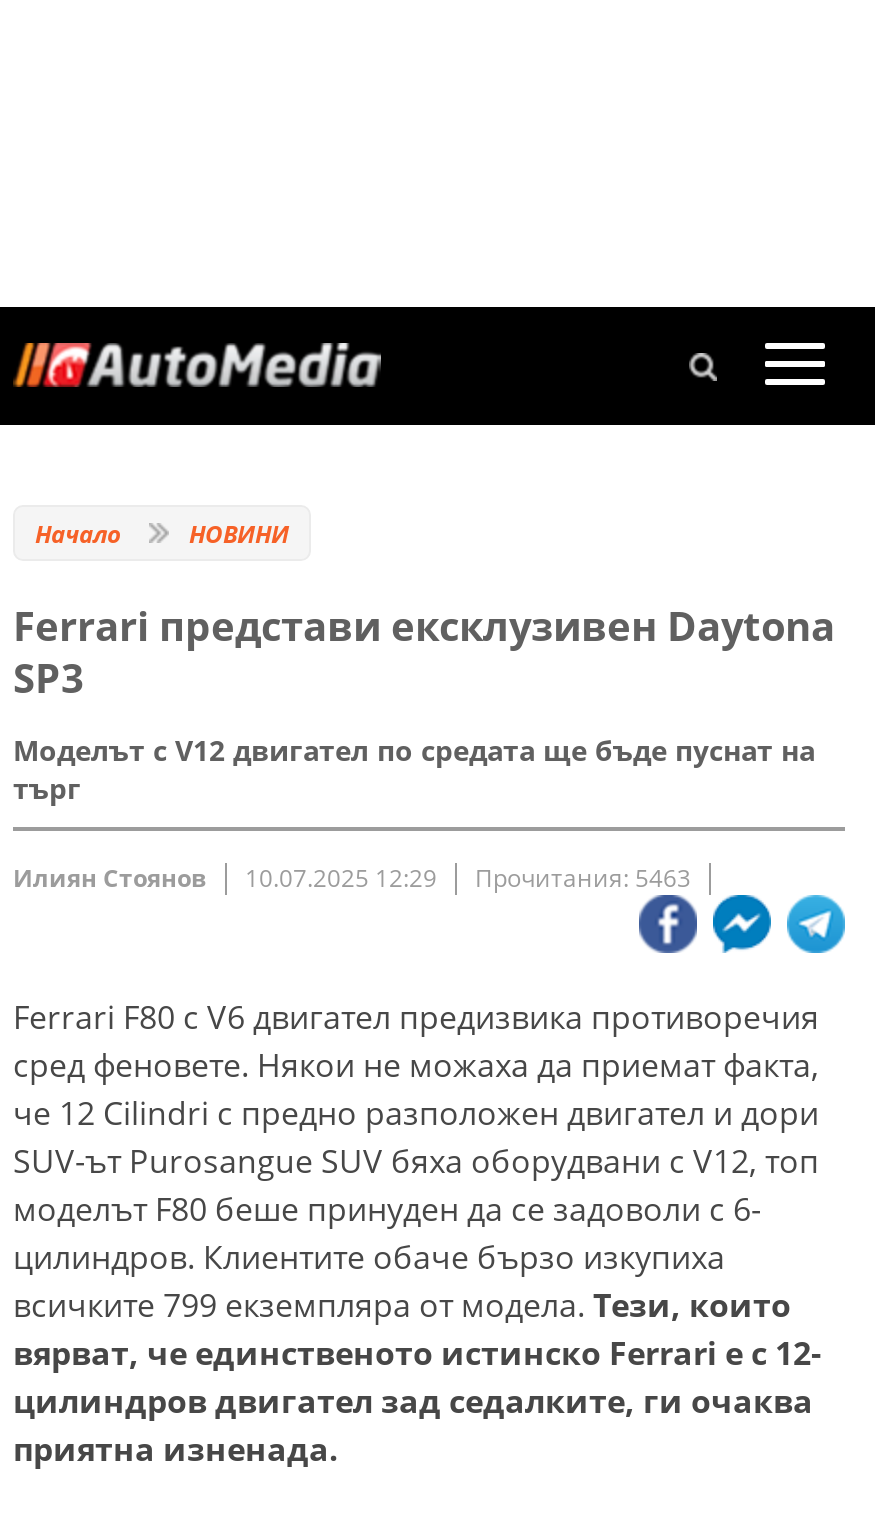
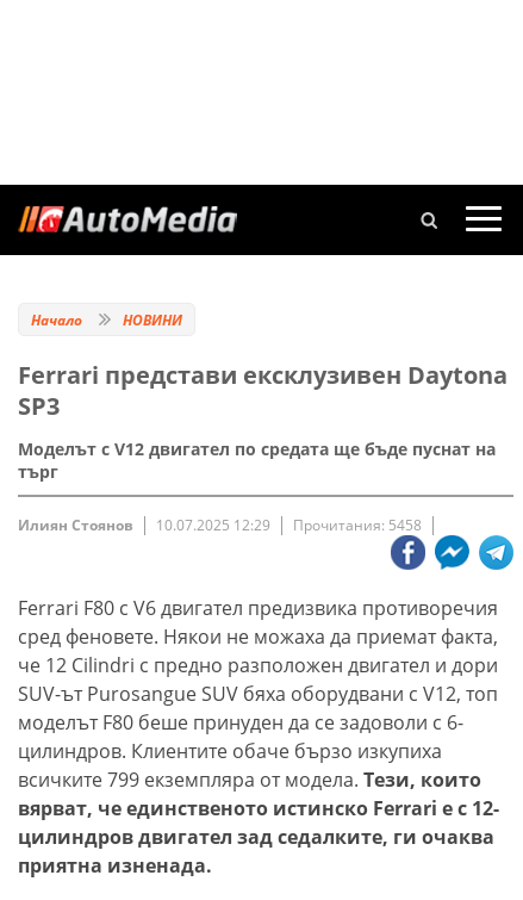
- Илиян Стоянов 10.07.2025 12:29 Прочитания: 5463
+ Илиян Стоянов 10.07.2025 12:29 Прочитания: 5458
